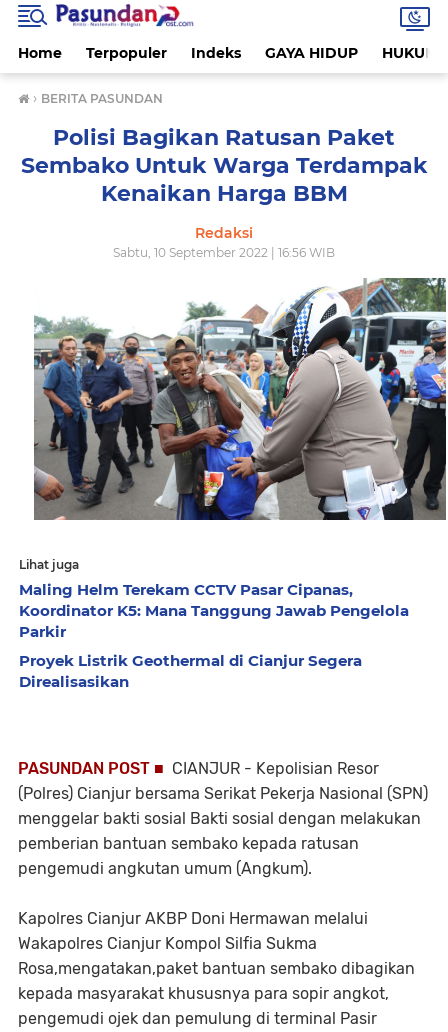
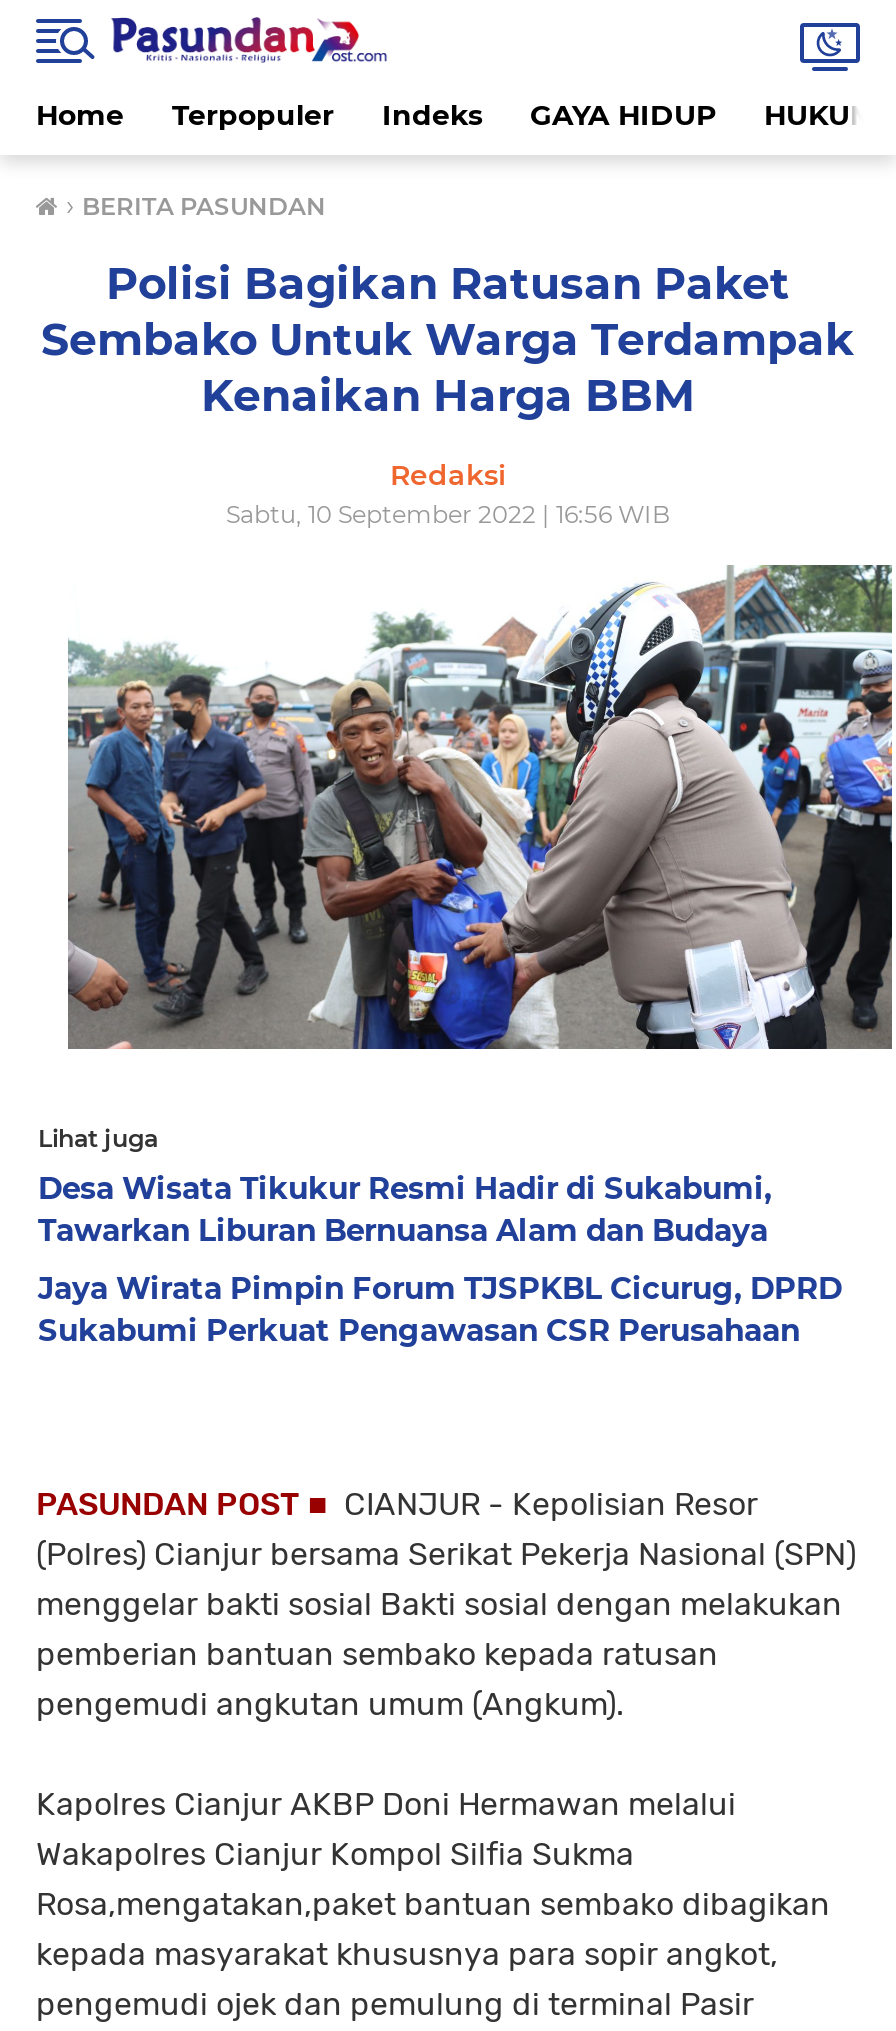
- Maling Helm Terekam CCTV Pasar Cipanas,
- Koordinator K5: Mana Tanggung Jawab Pengelola
- Parkir
+ Desa Wisata Tikukur Resmi Hadir di Sukabumi,
+ Tawarkan Liburan Bernuansa Alam dan Budaya

- Proyek Listrik Geothermal di Cianjur Segera
- Direalisasikan
+ Jaya Wirata Pimpin Forum TJSPKBL Cicurug, DPRD
+ Sukabumi Perkuat Pengawasan CSR Perusahaan
